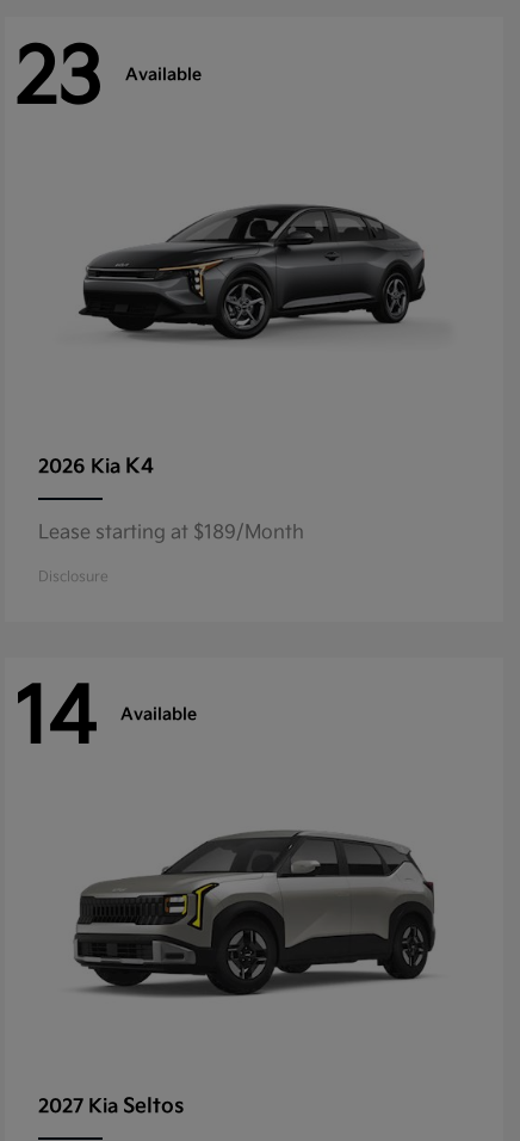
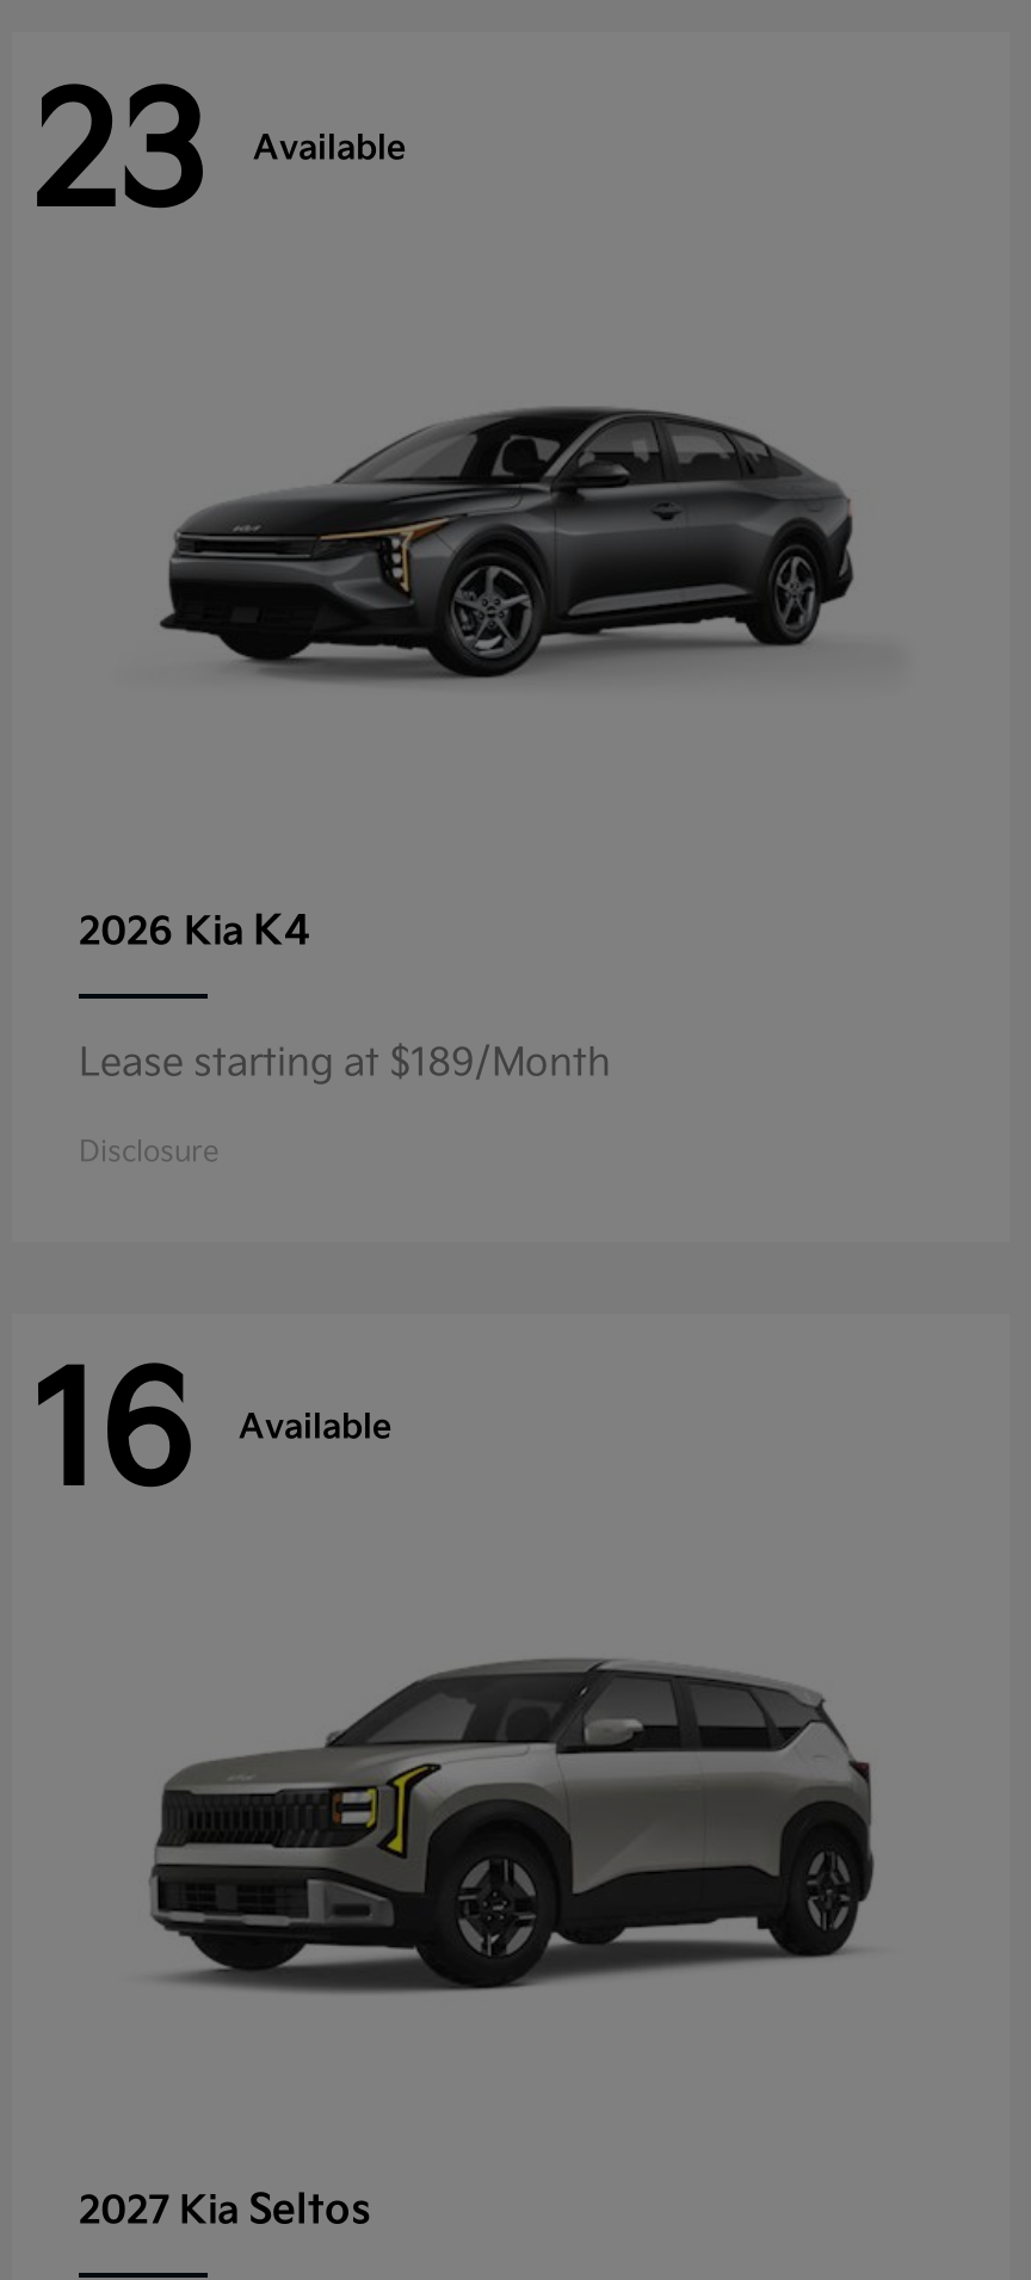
- 14 Available
+ 16 Available
